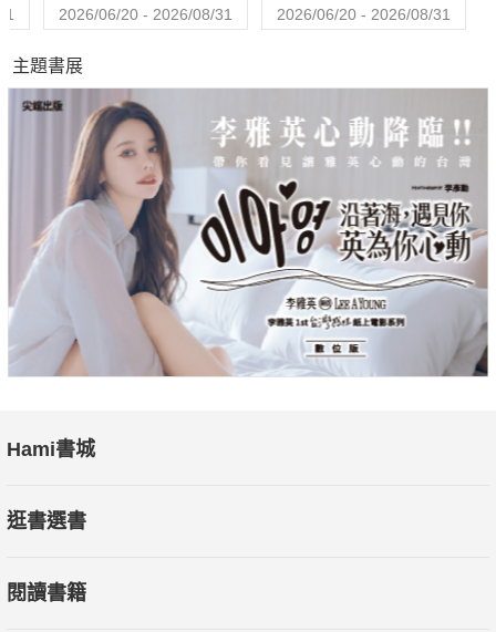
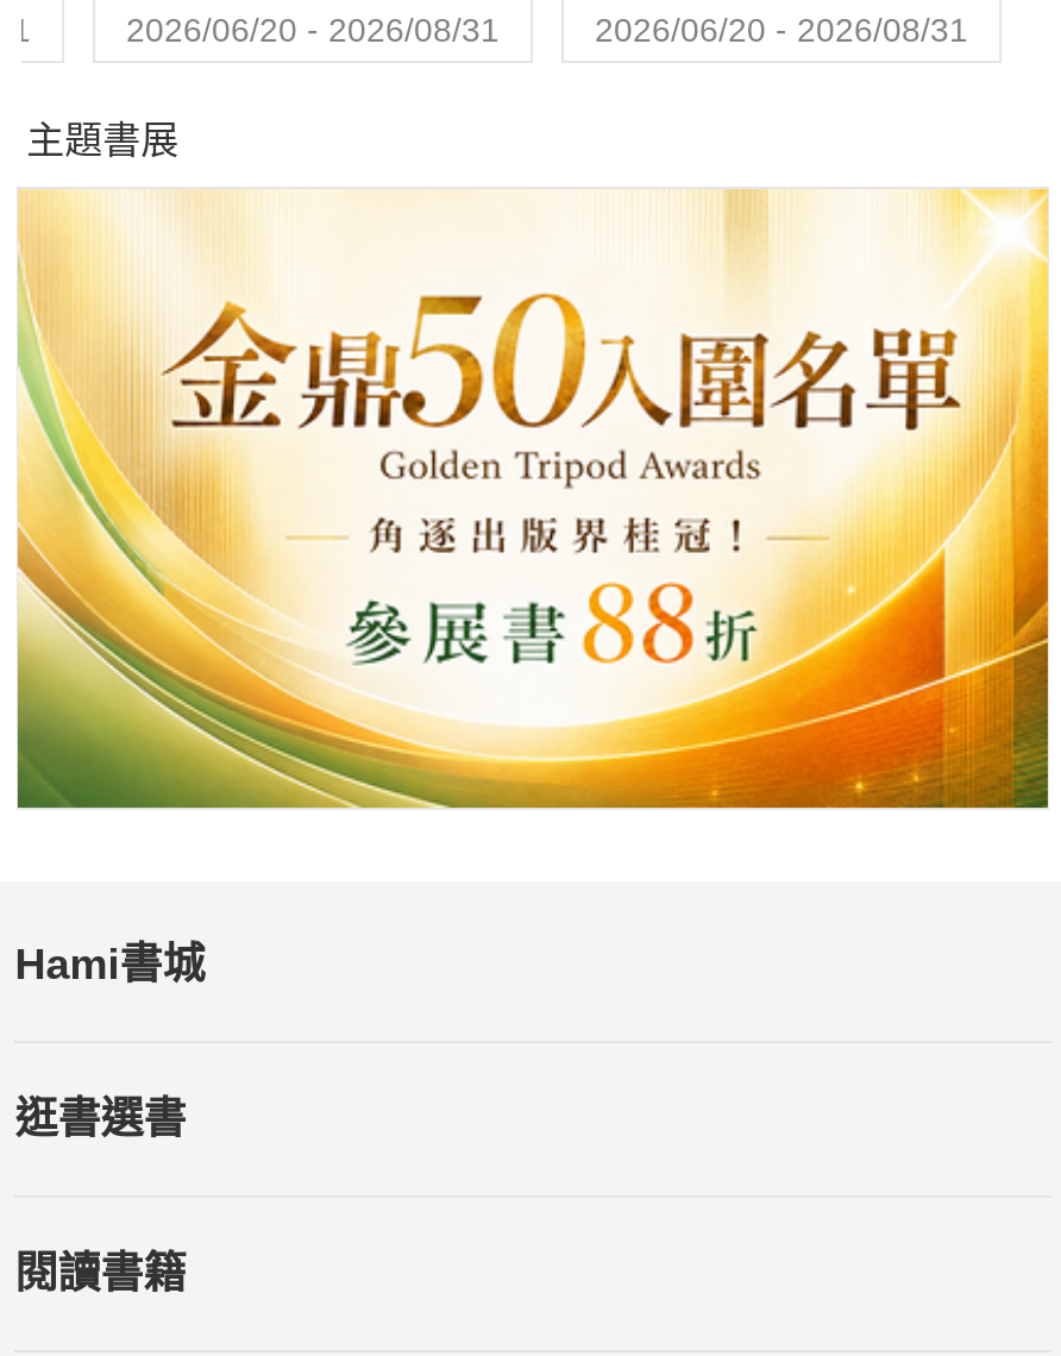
- [image]
+ [image]
